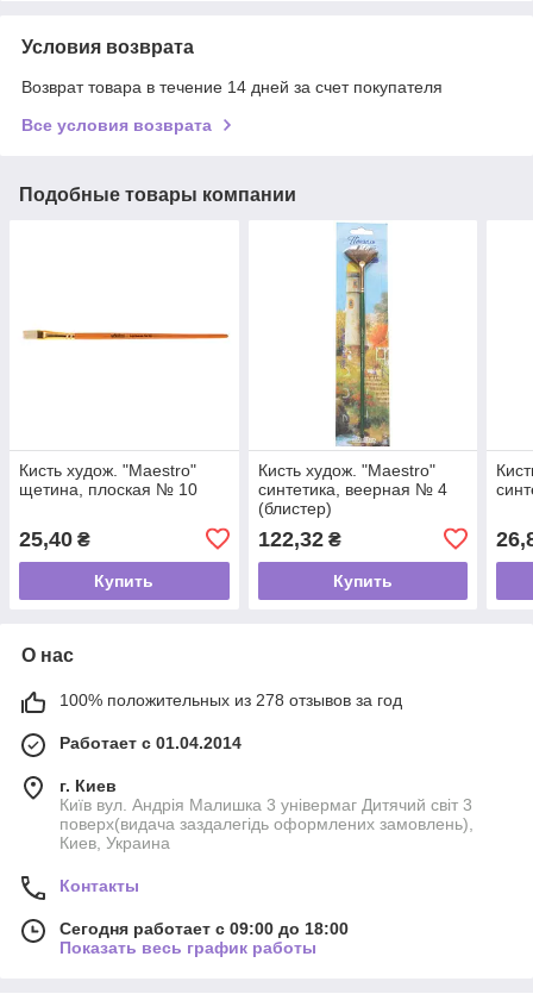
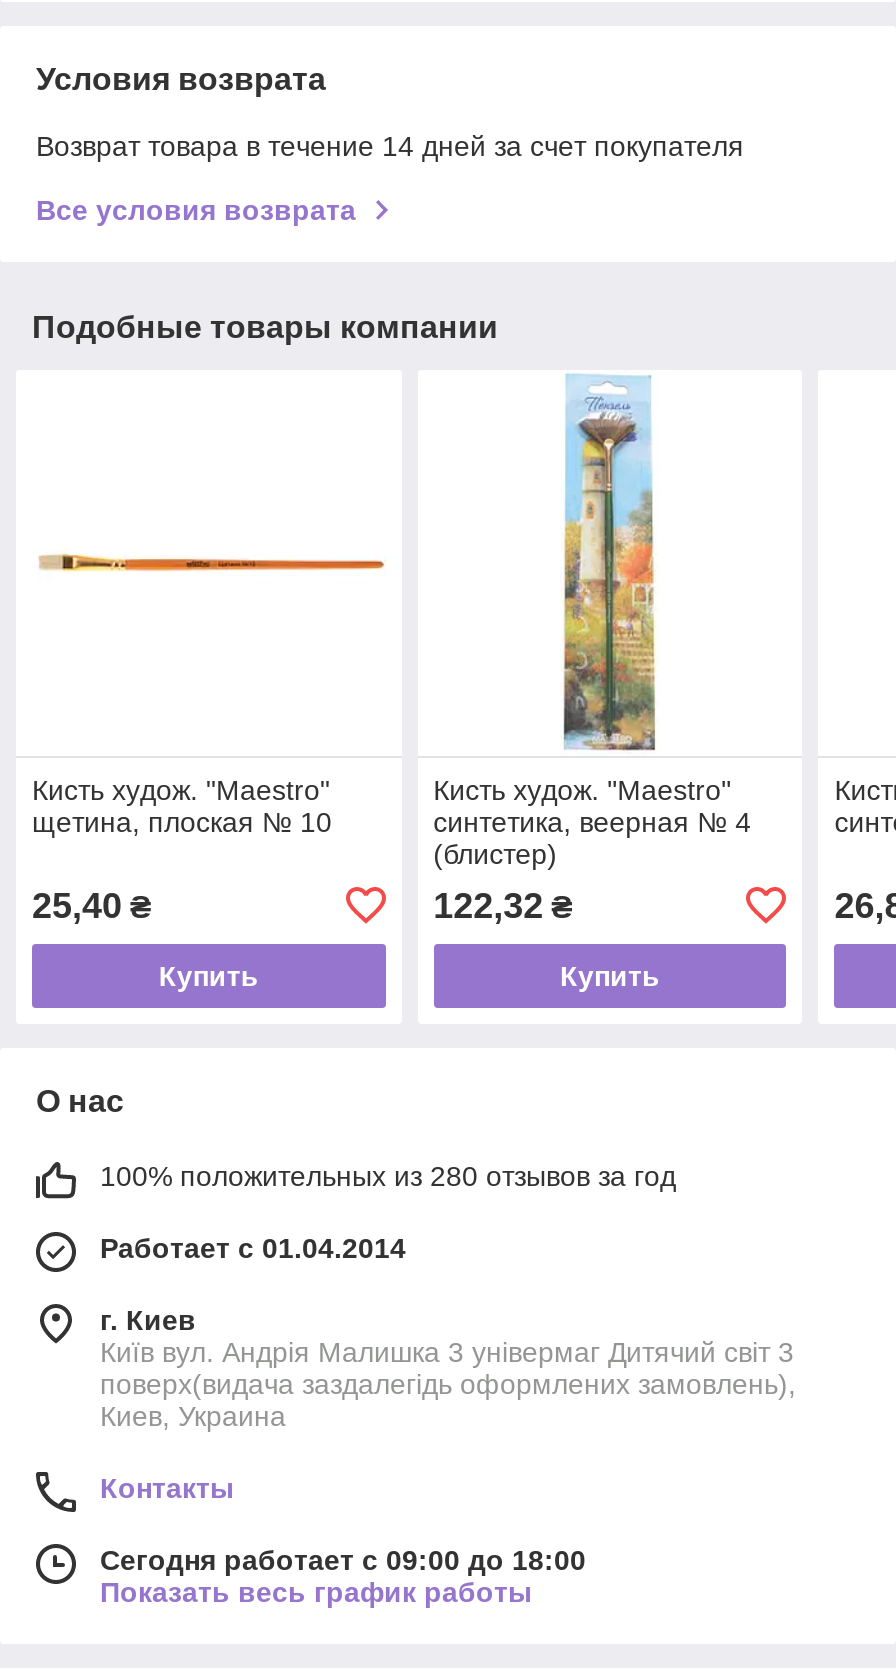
- 100% положительных из 278 отзывов за год
+ 100% положительных из 280 отзывов за год
